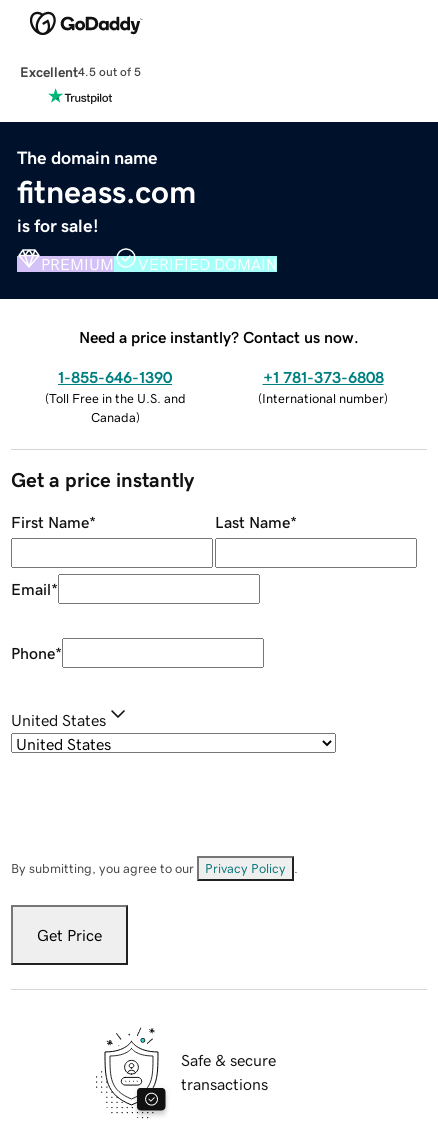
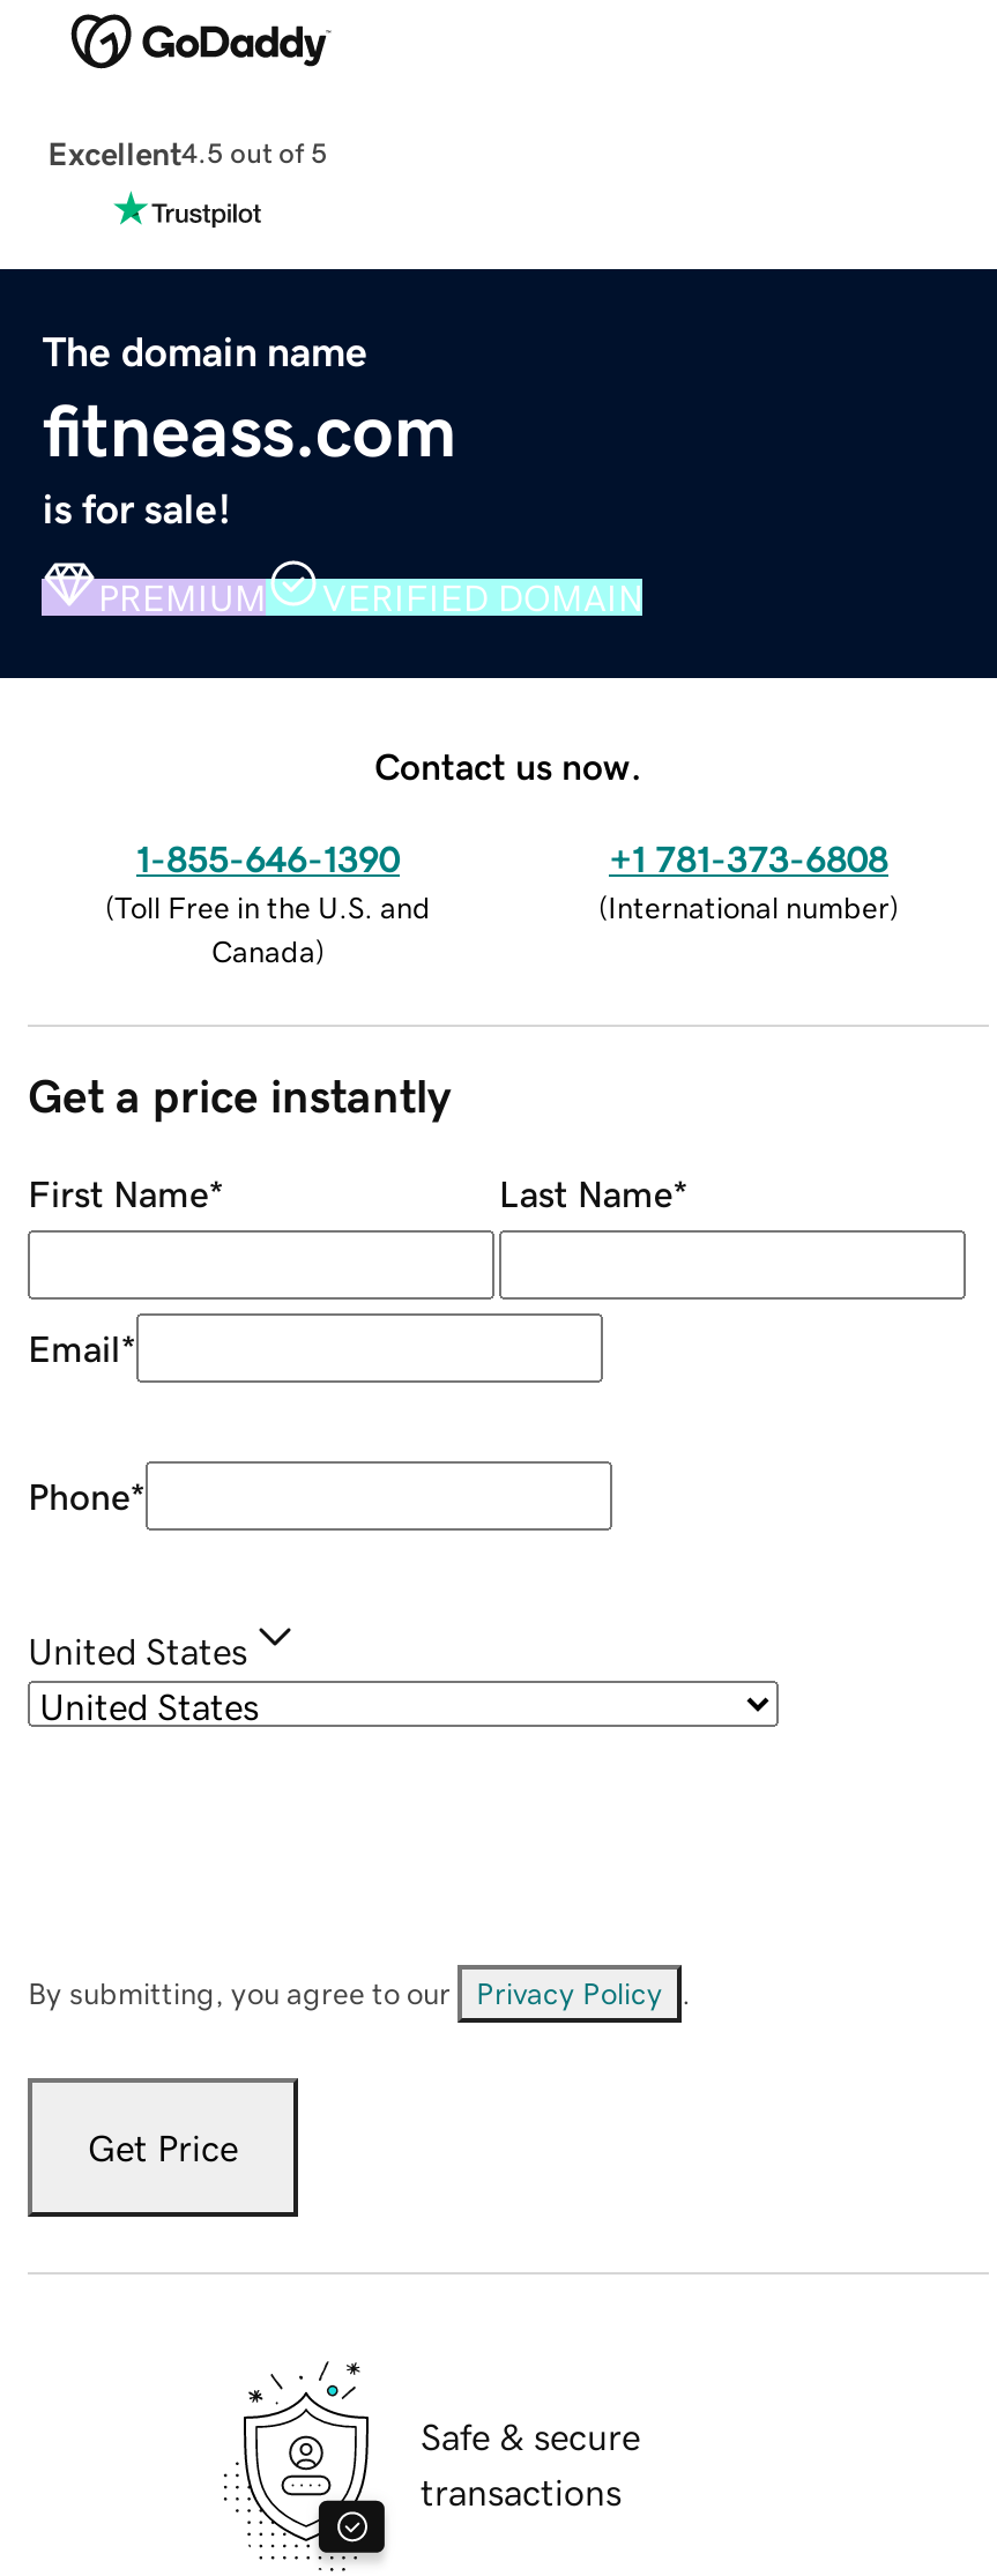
- Need a price instantly? Contact us now.
+ Contact us now.
